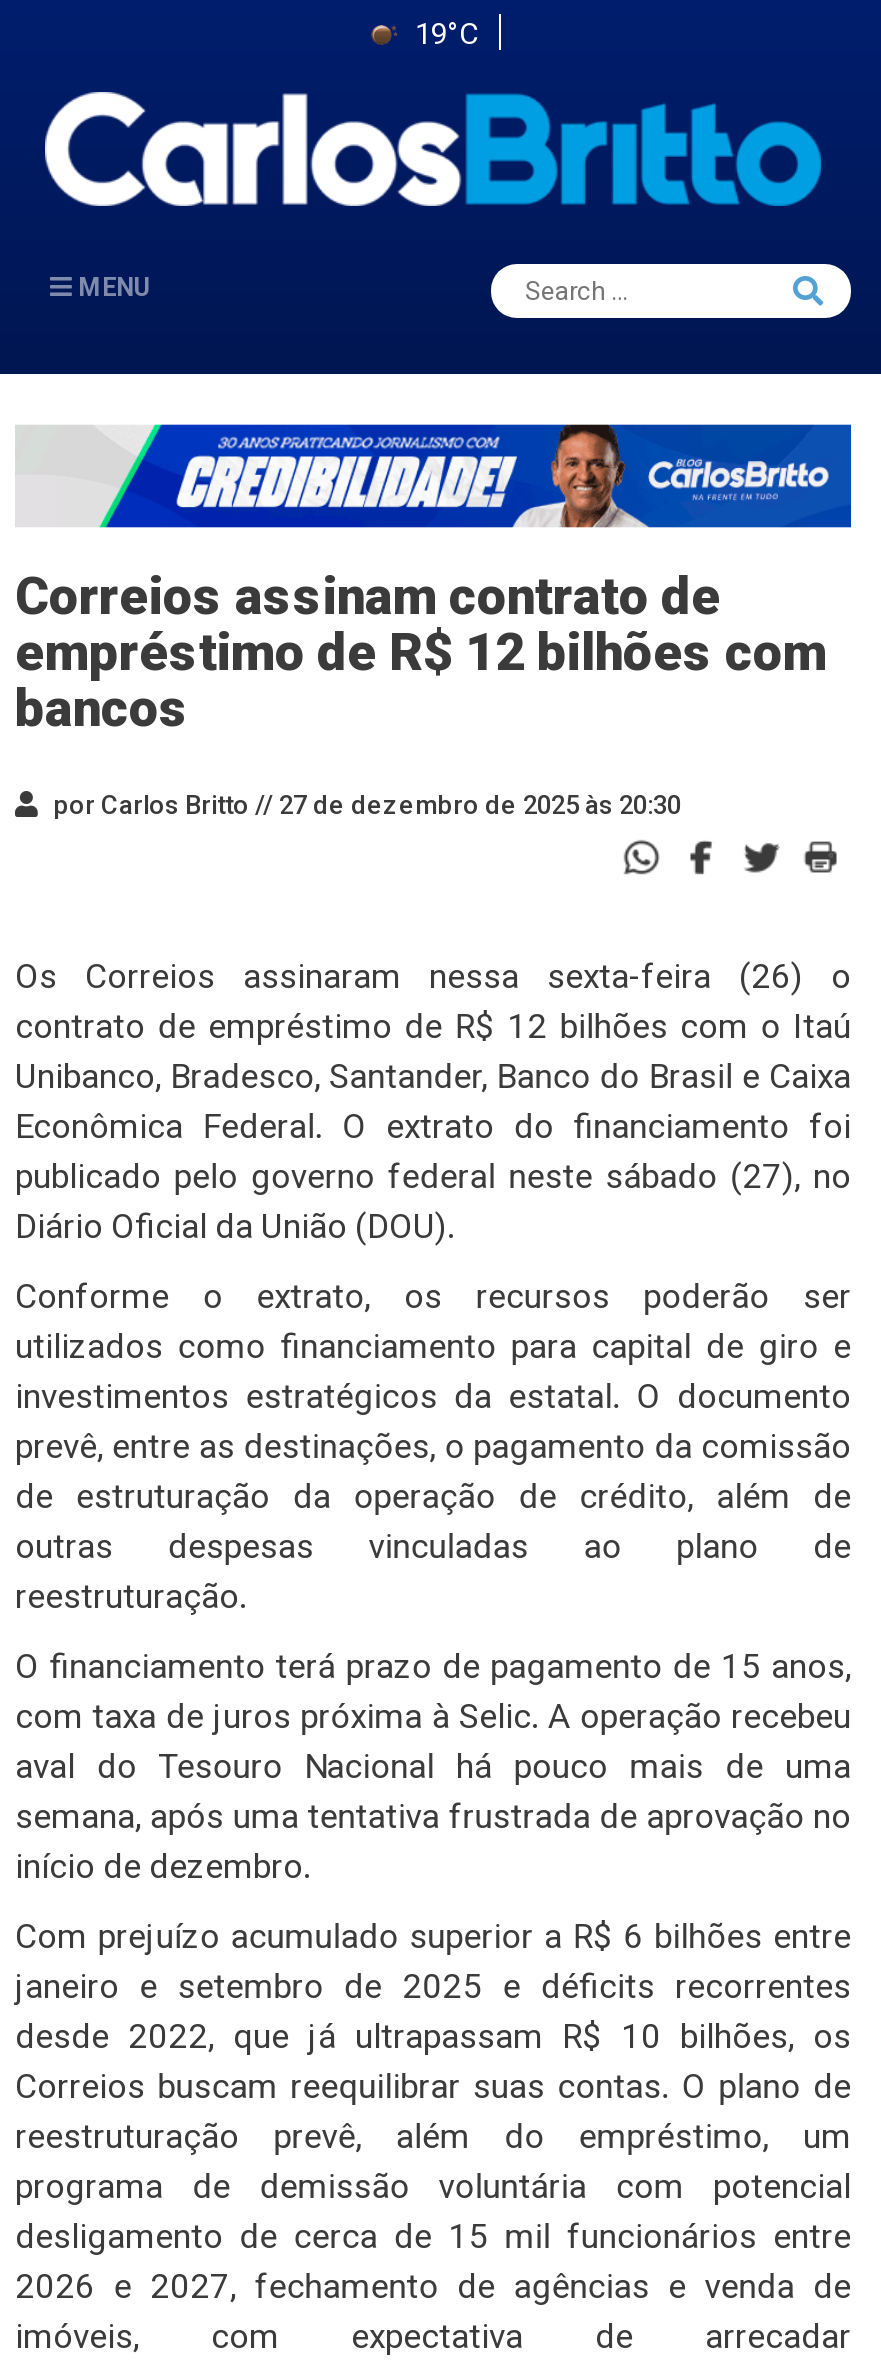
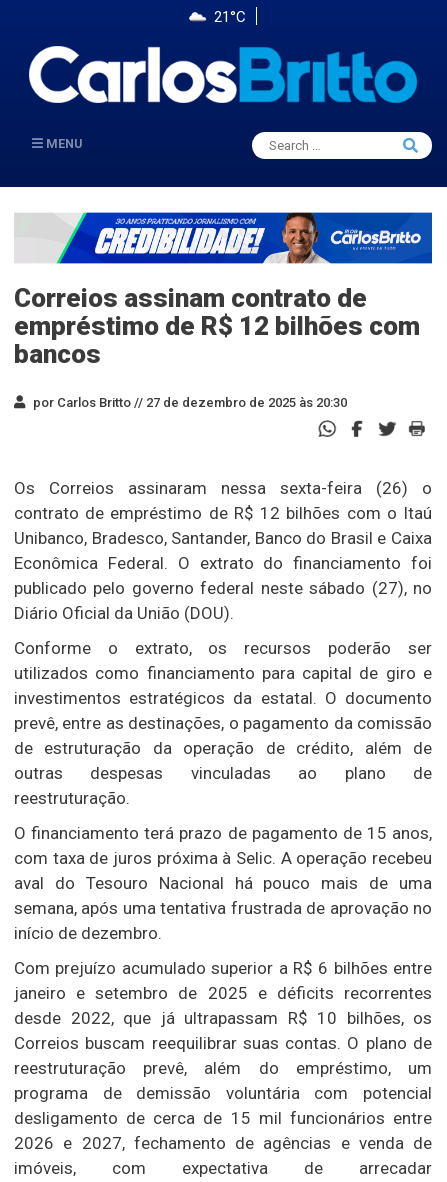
- 19°C
+ 21°C
